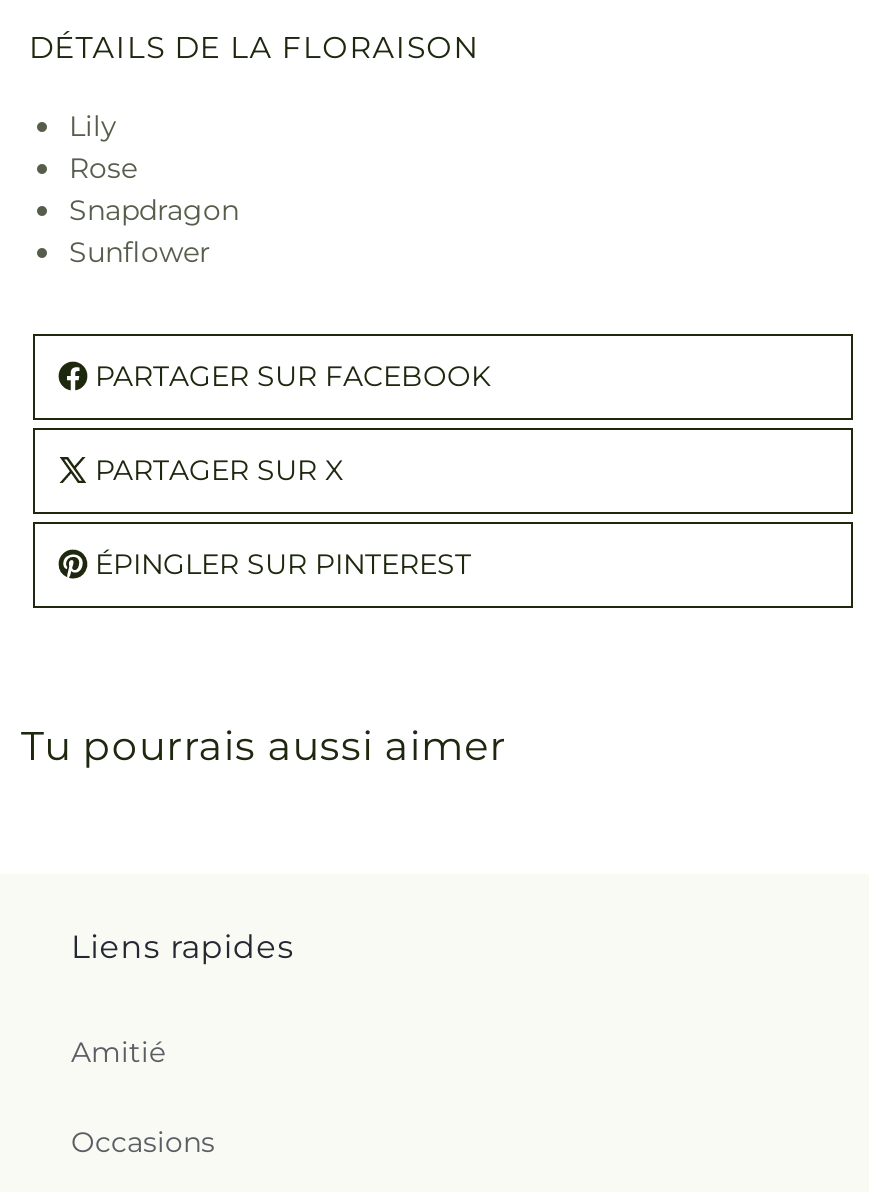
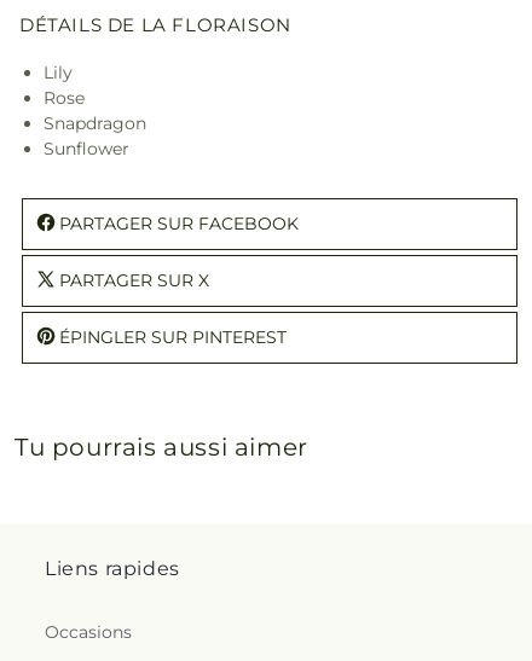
- Amitié
